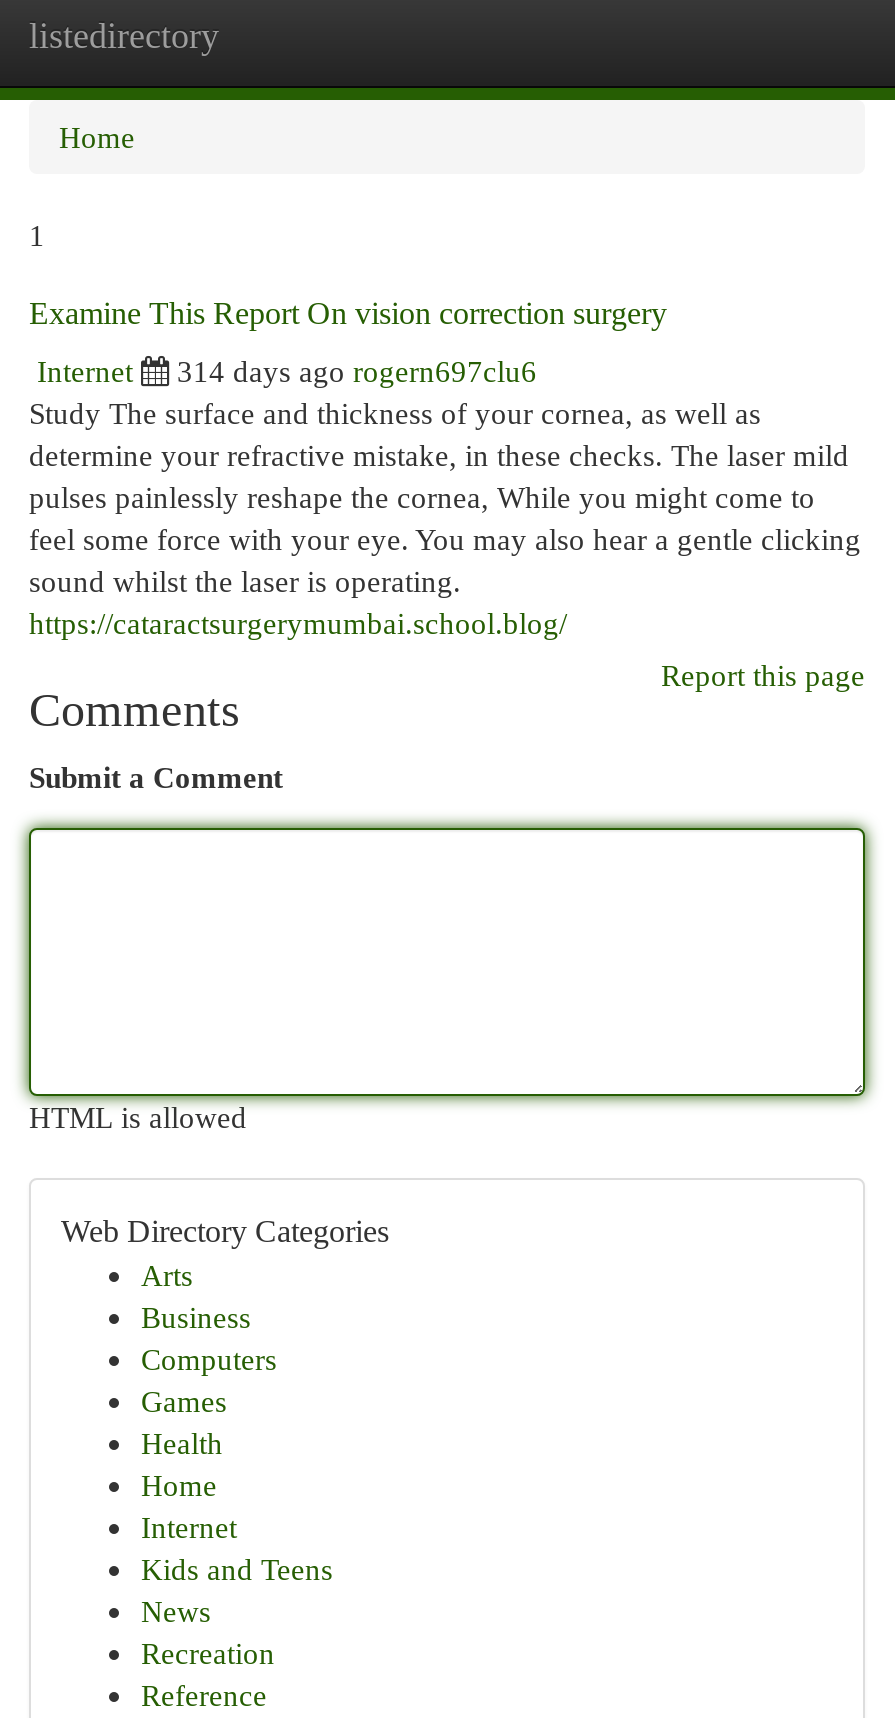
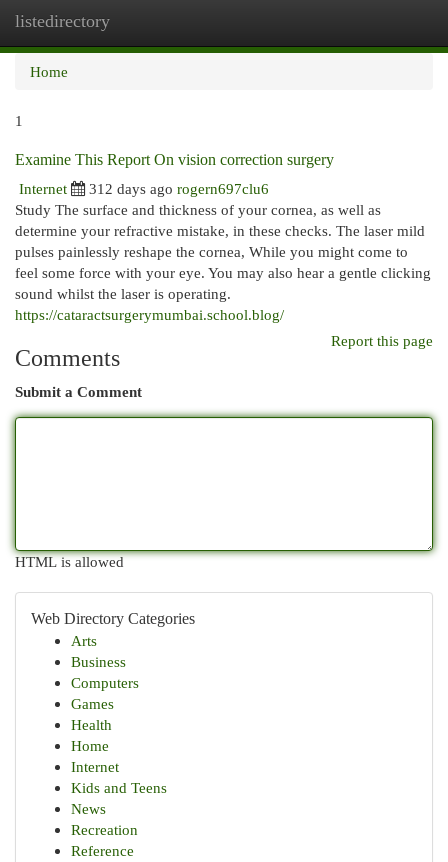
- 314 days ago rogern697clu6
+ 312 days ago rogern697clu6
